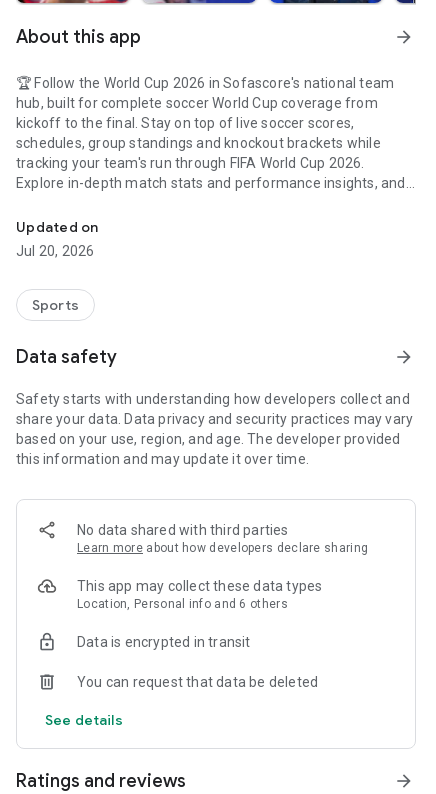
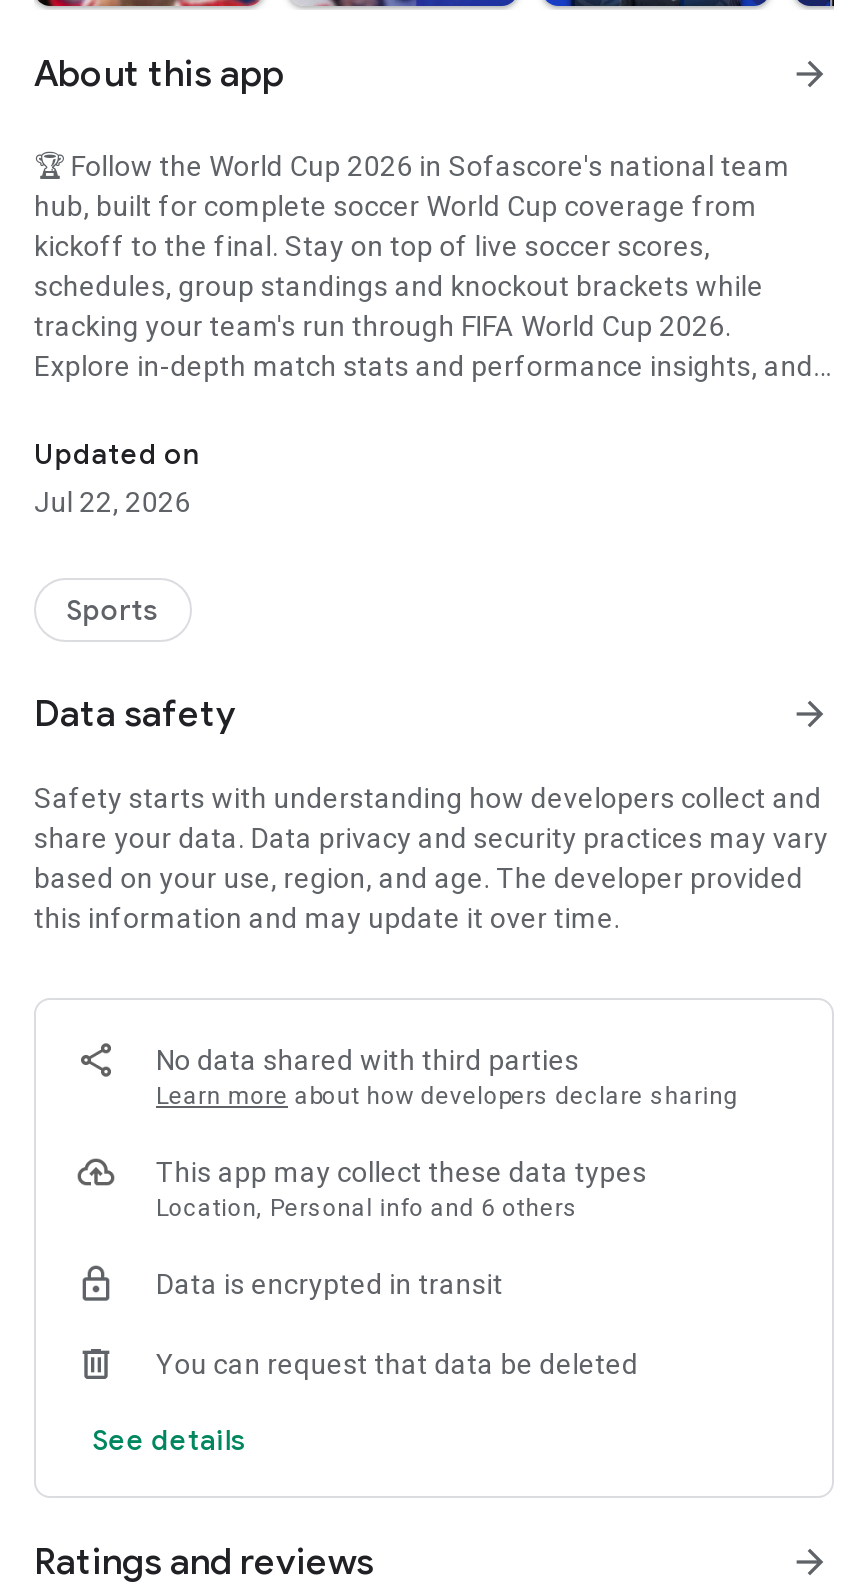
- Jul 20, 2026
+ Jul 22, 2026
